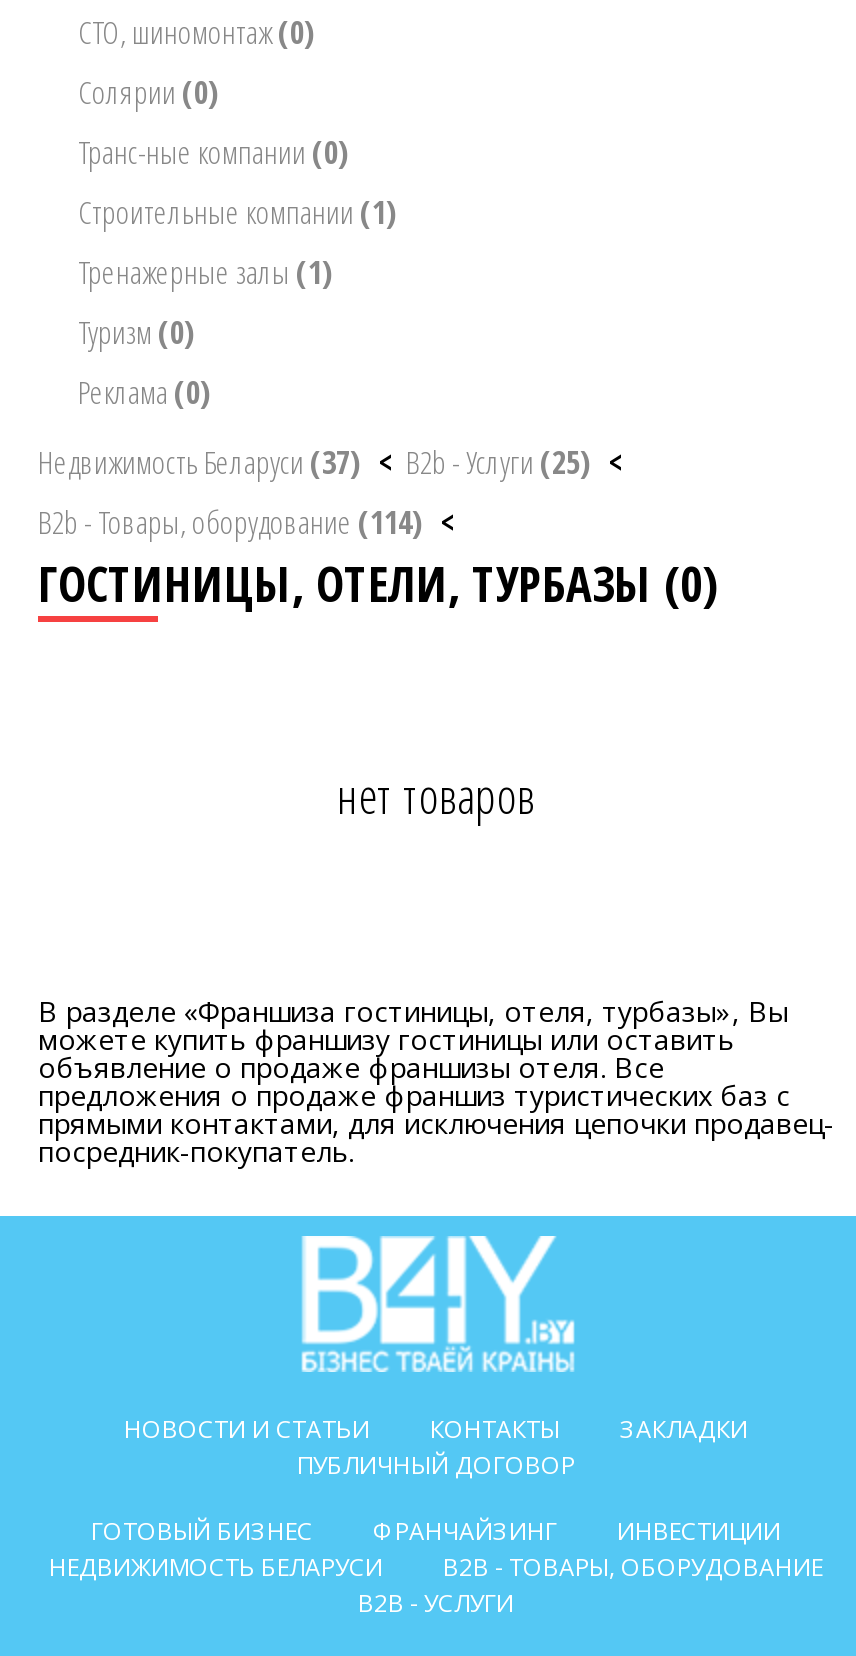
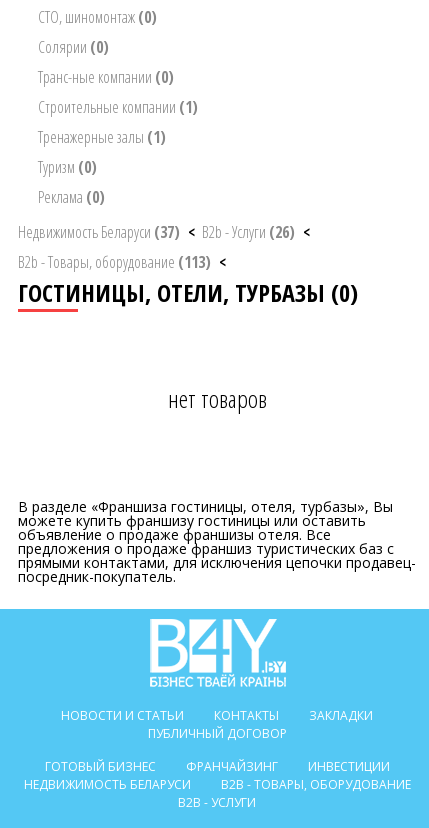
- Недвижимость Беларуси (37) < B2b - Услуги (25) <
+ Недвижимость Беларуси (37) < B2b - Услуги (26) <

- B2b - Товары, оборудование (114) <
+ B2b - Товары, оборудование (113) <
